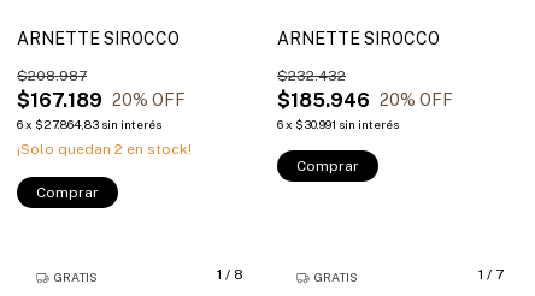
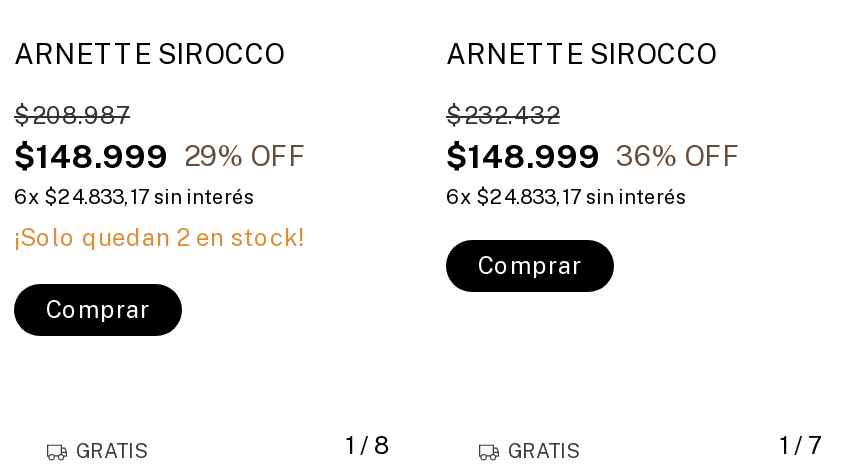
- $167.189
+ $148.999

- 20% OFF
+ 29% OFF

- $185.946
+ $148.999

- 20% OFF
+ 36% OFF

- 6 x $27.864,83 sin interés
+ 6 x $24.833,17 sin interés

- 6 x $30.991 sin interés
+ 6 x $24.833,17 sin interés
